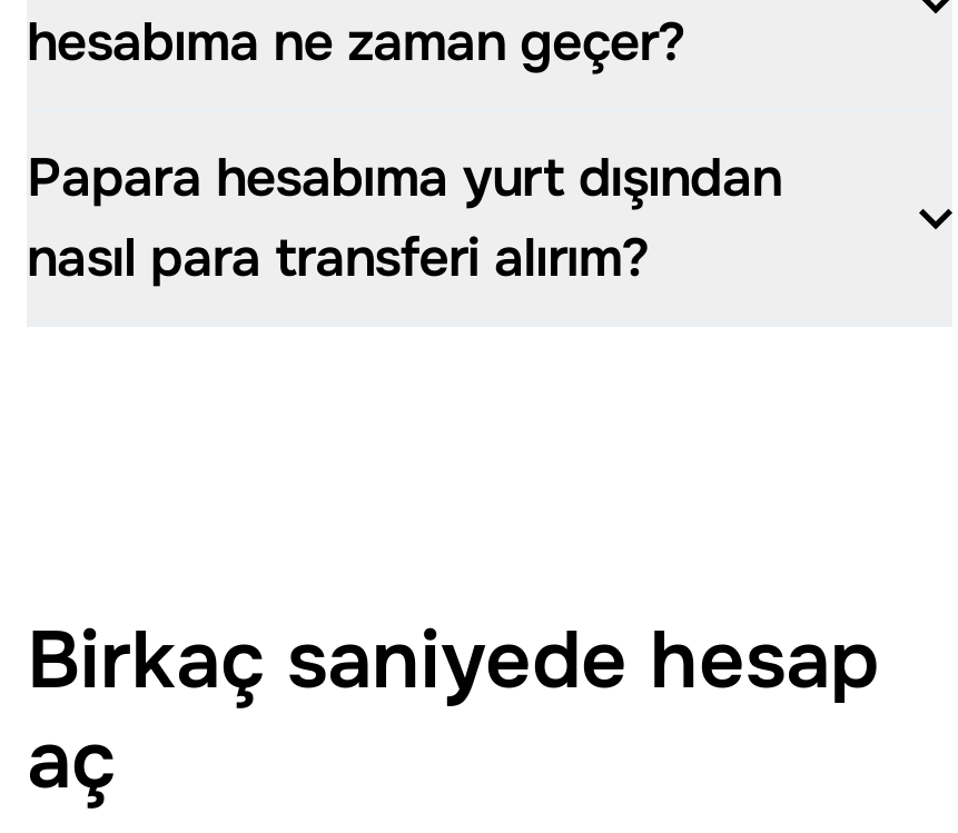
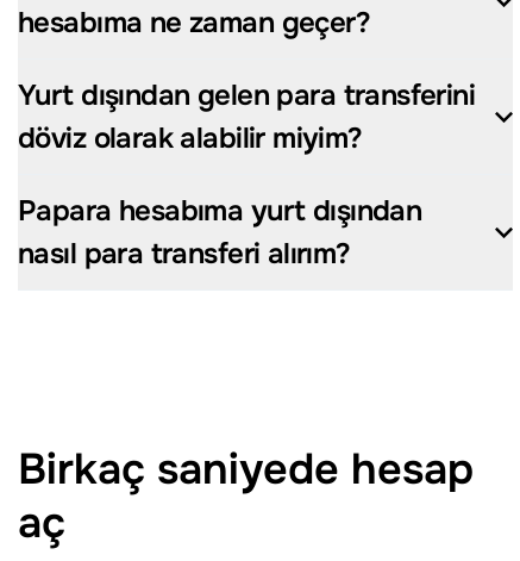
+ Yurt dışından gelen para transferini
+ döviz olarak alabilir miyim?
